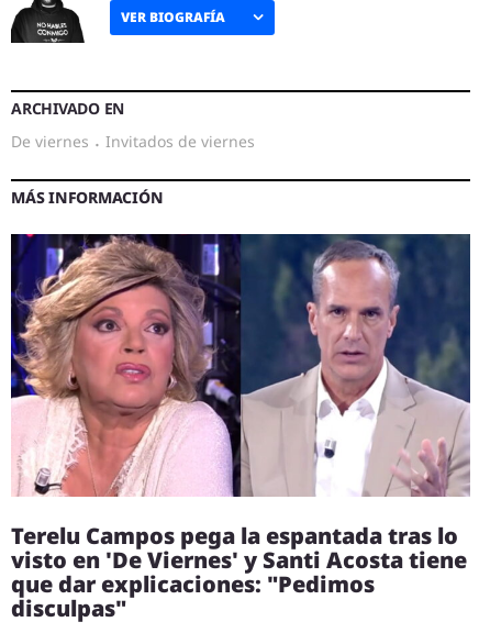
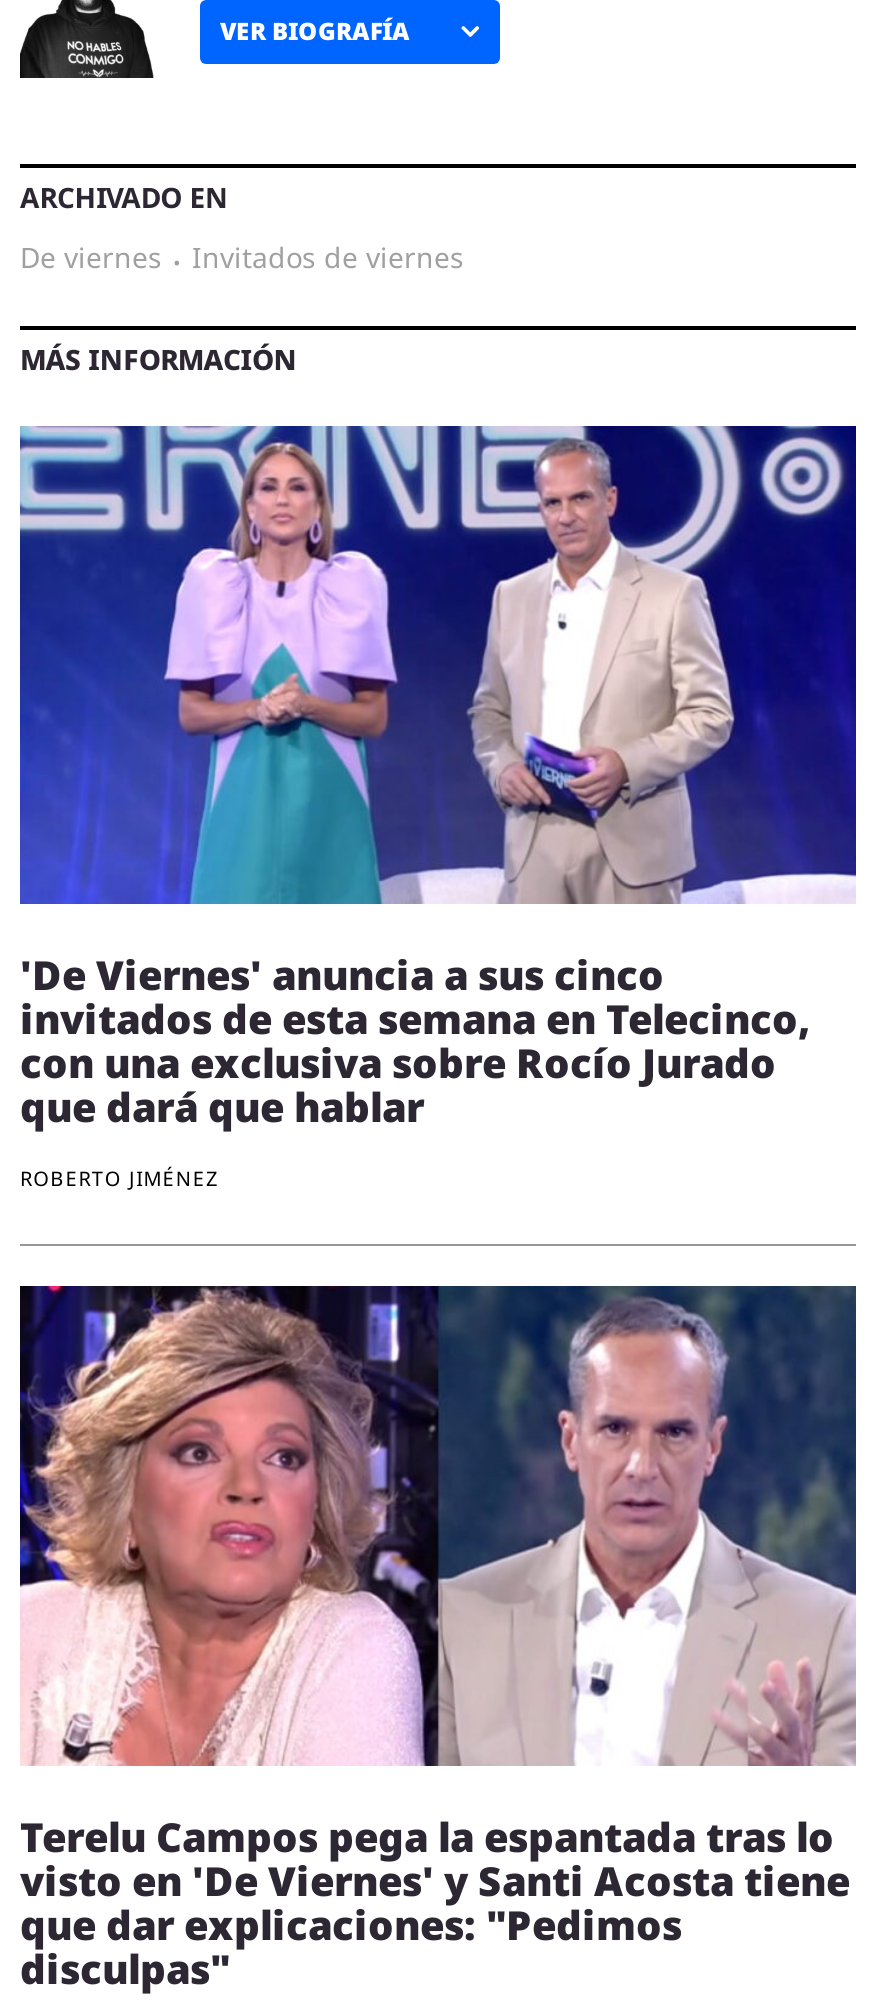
+ [image]
+ 'De Viernes' anuncia a sus cinco
+ invitados de esta semana en Telecinco,
+ con una exclusiva sobre Rocío Jurado
+ que dará que hablar
+ ROBERTO JIMÉNEZ
